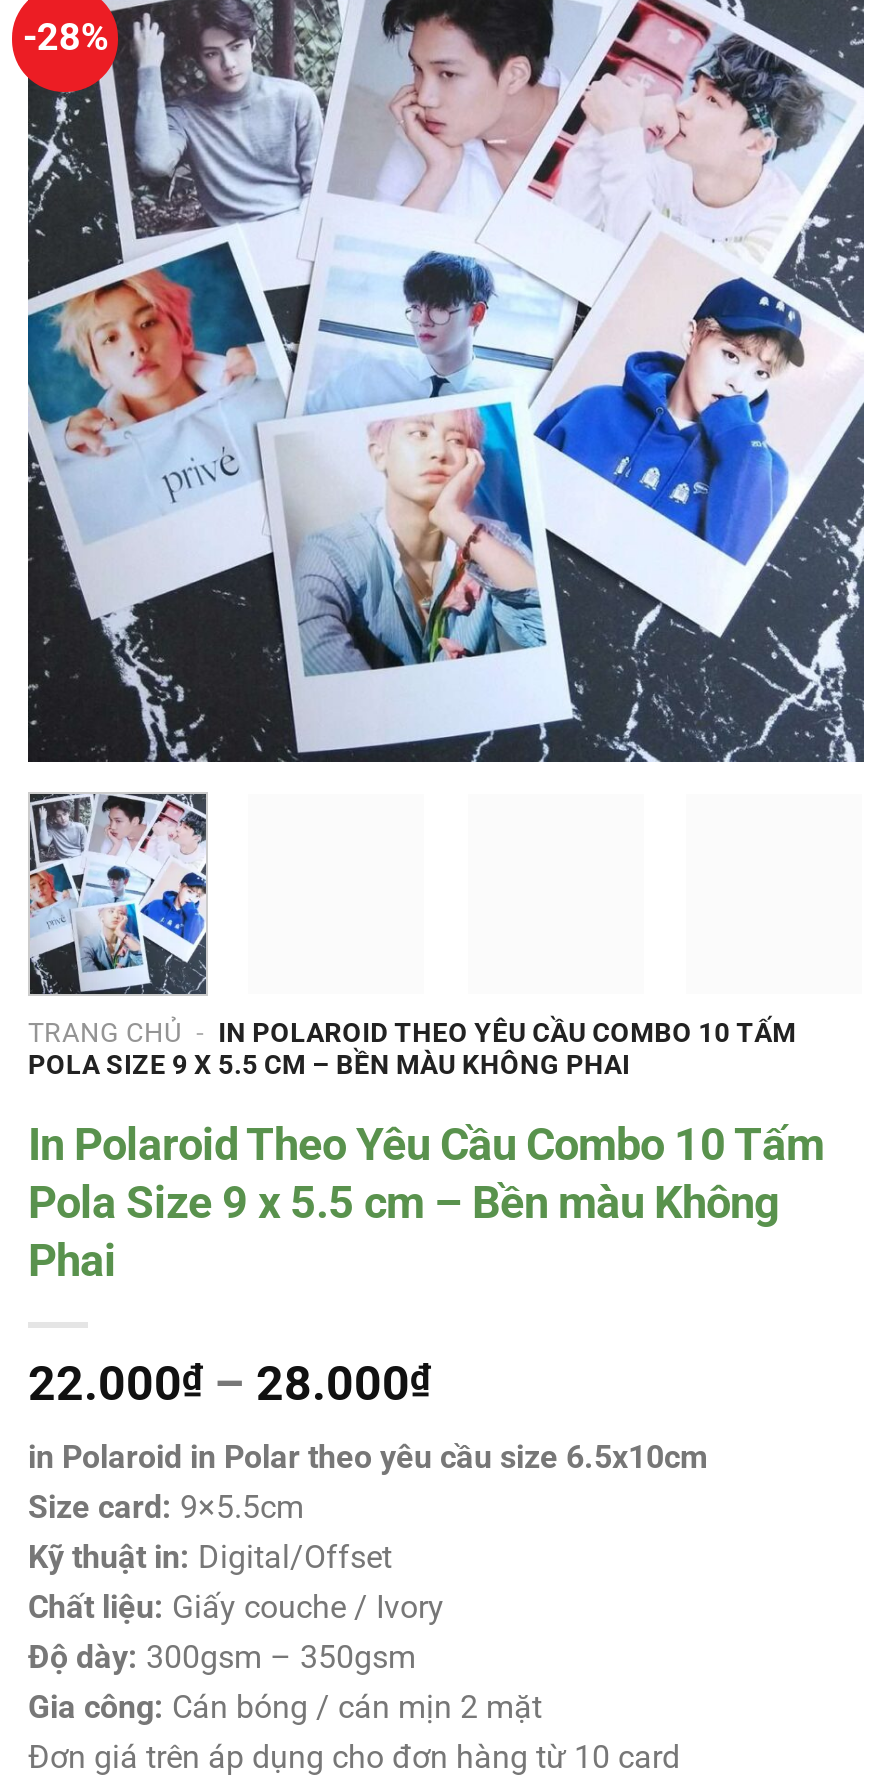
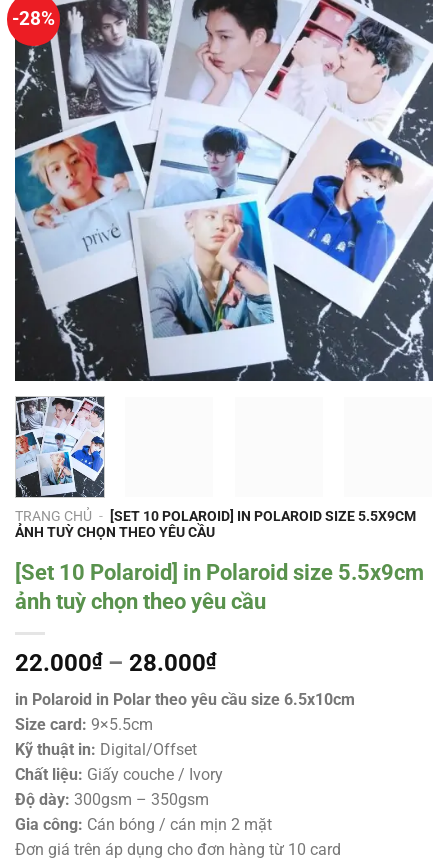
- TRANG CHỦ - IN POLAROID THEO YÊU CẦU COMBO 10 TẤM
- POLA SIZE 9 X 5.5 CM – BỀN MÀU KHÔNG PHAI
+ TRANG CHỦ - [SET 10 POLAROID] IN POLAROID SIZE 5.5X9CM
+ ẢNH TUỲ CHỌN THEO YÊU CẦU

- In Polaroid Theo Yêu Cầu Combo 10 Tấm
- Pola Size 9 x 5.5 cm – Bền màu Không
- Phai
+ [Set 10 Polaroid] in Polaroid size 5.5x9cm
+ ảnh tuỳ chọn theo yêu cầu
